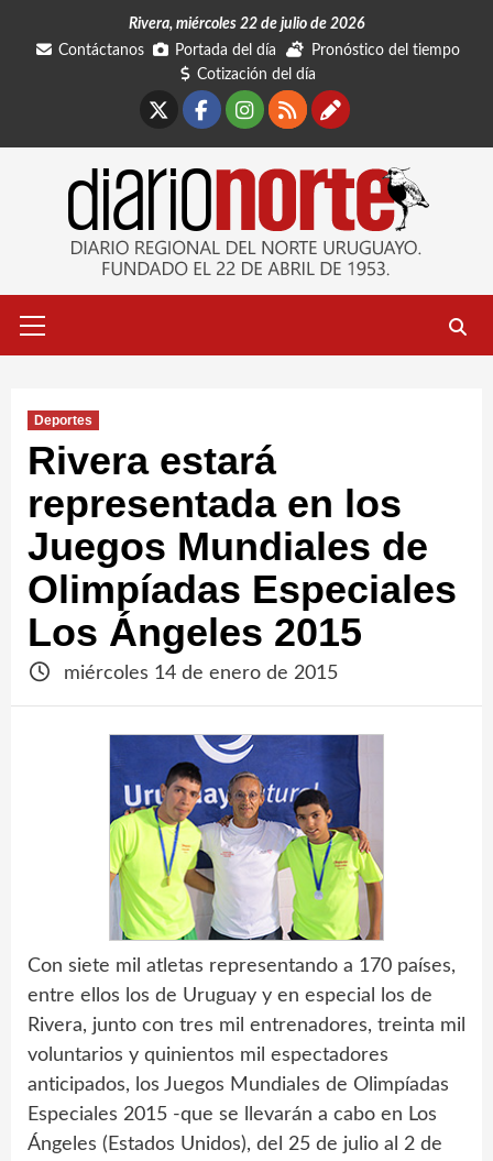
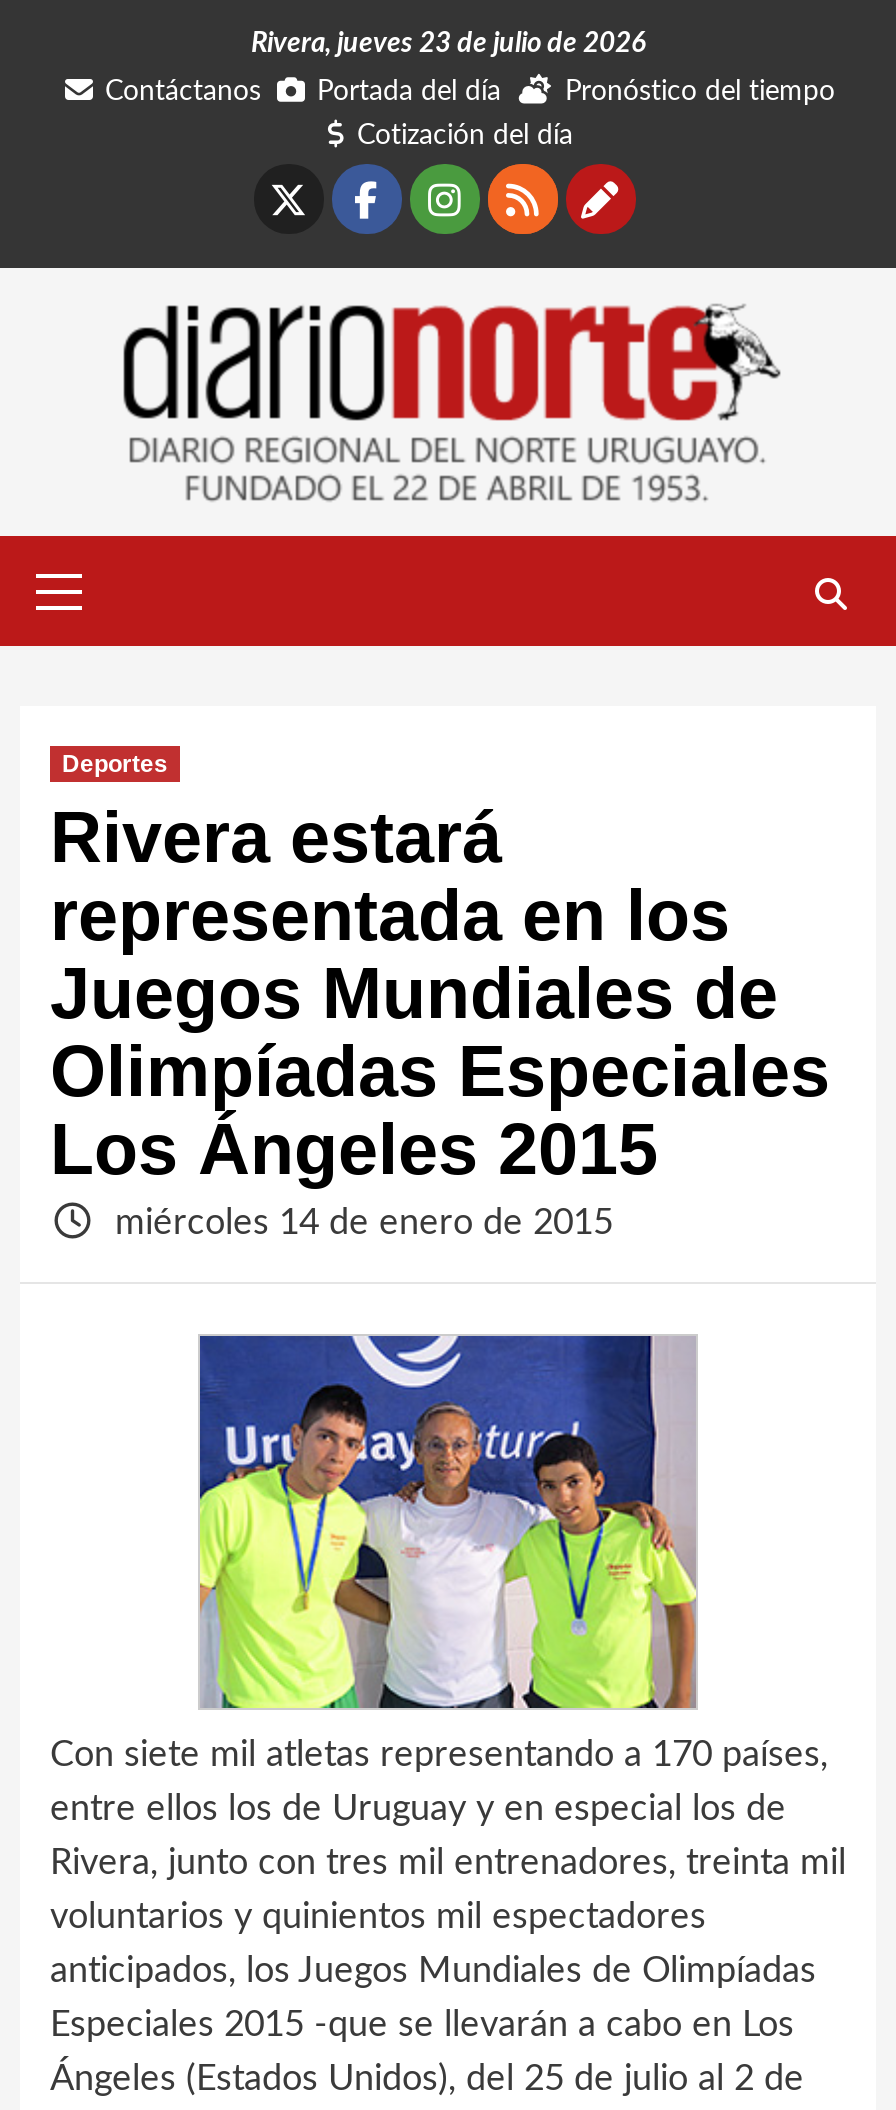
- Rivera, miércoles 22 de julio de 2026
+ Rivera, jueves 23 de julio de 2026
